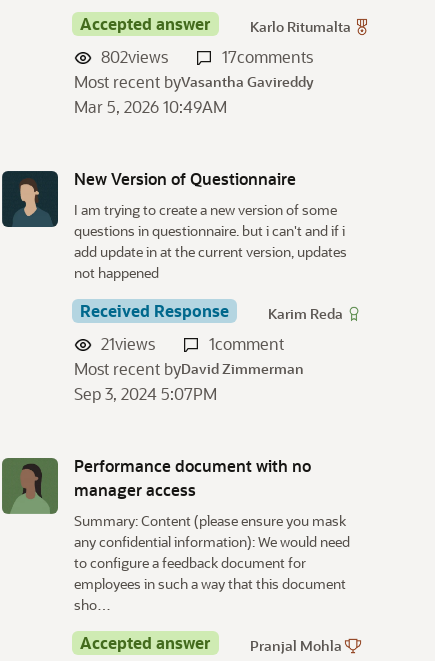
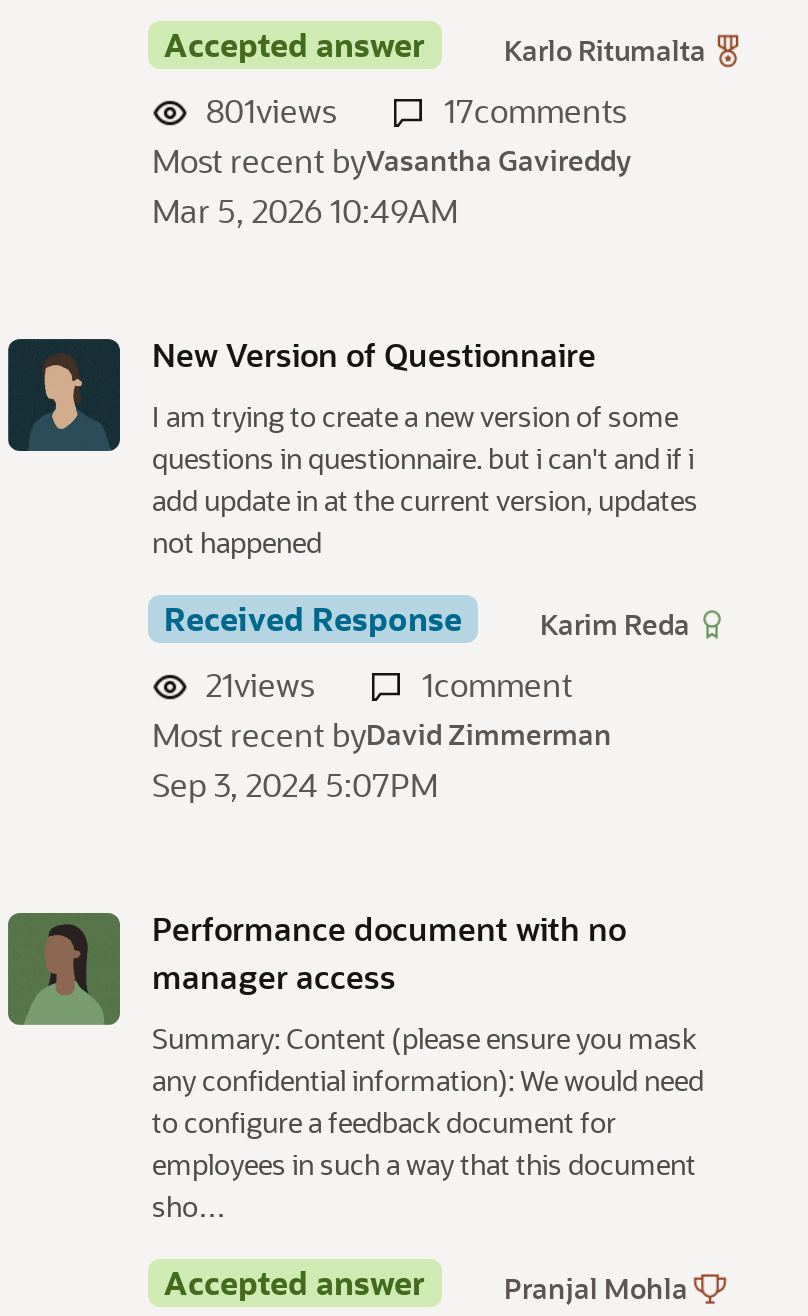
- 802views
+ 801views
